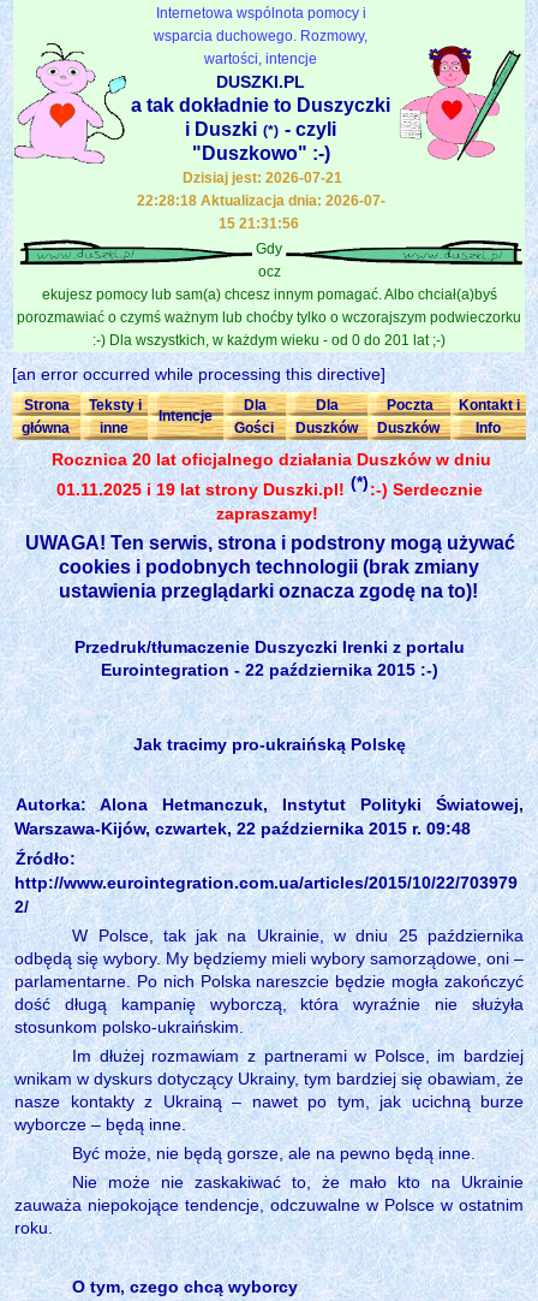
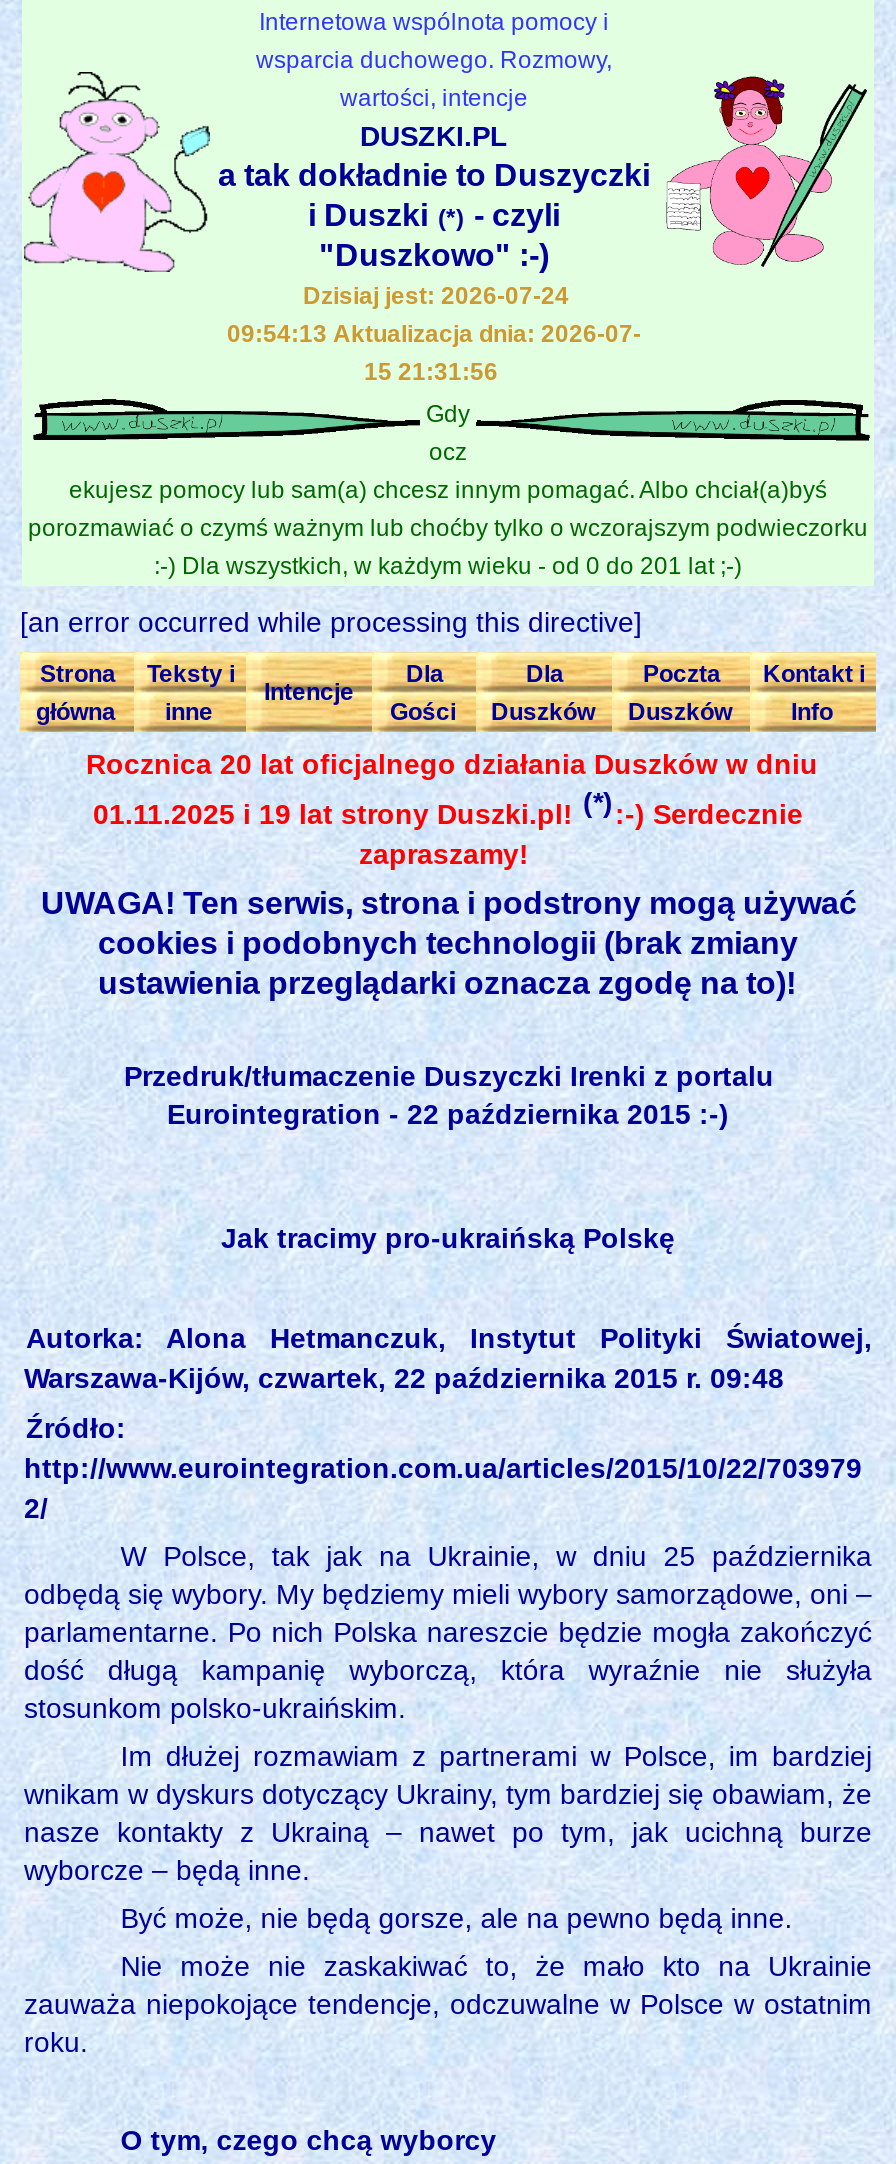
- Dzisiaj jest: 2026-07-21
+ Dzisiaj jest: 2026-07-24

- 22:28:18 Aktualizacja dnia: 2026-07-
+ 09:54:13 Aktualizacja dnia: 2026-07-
